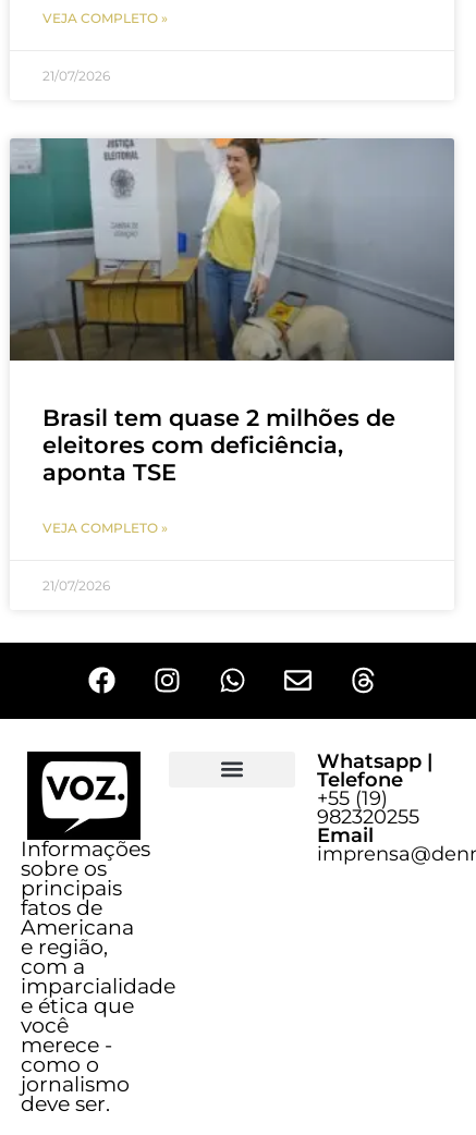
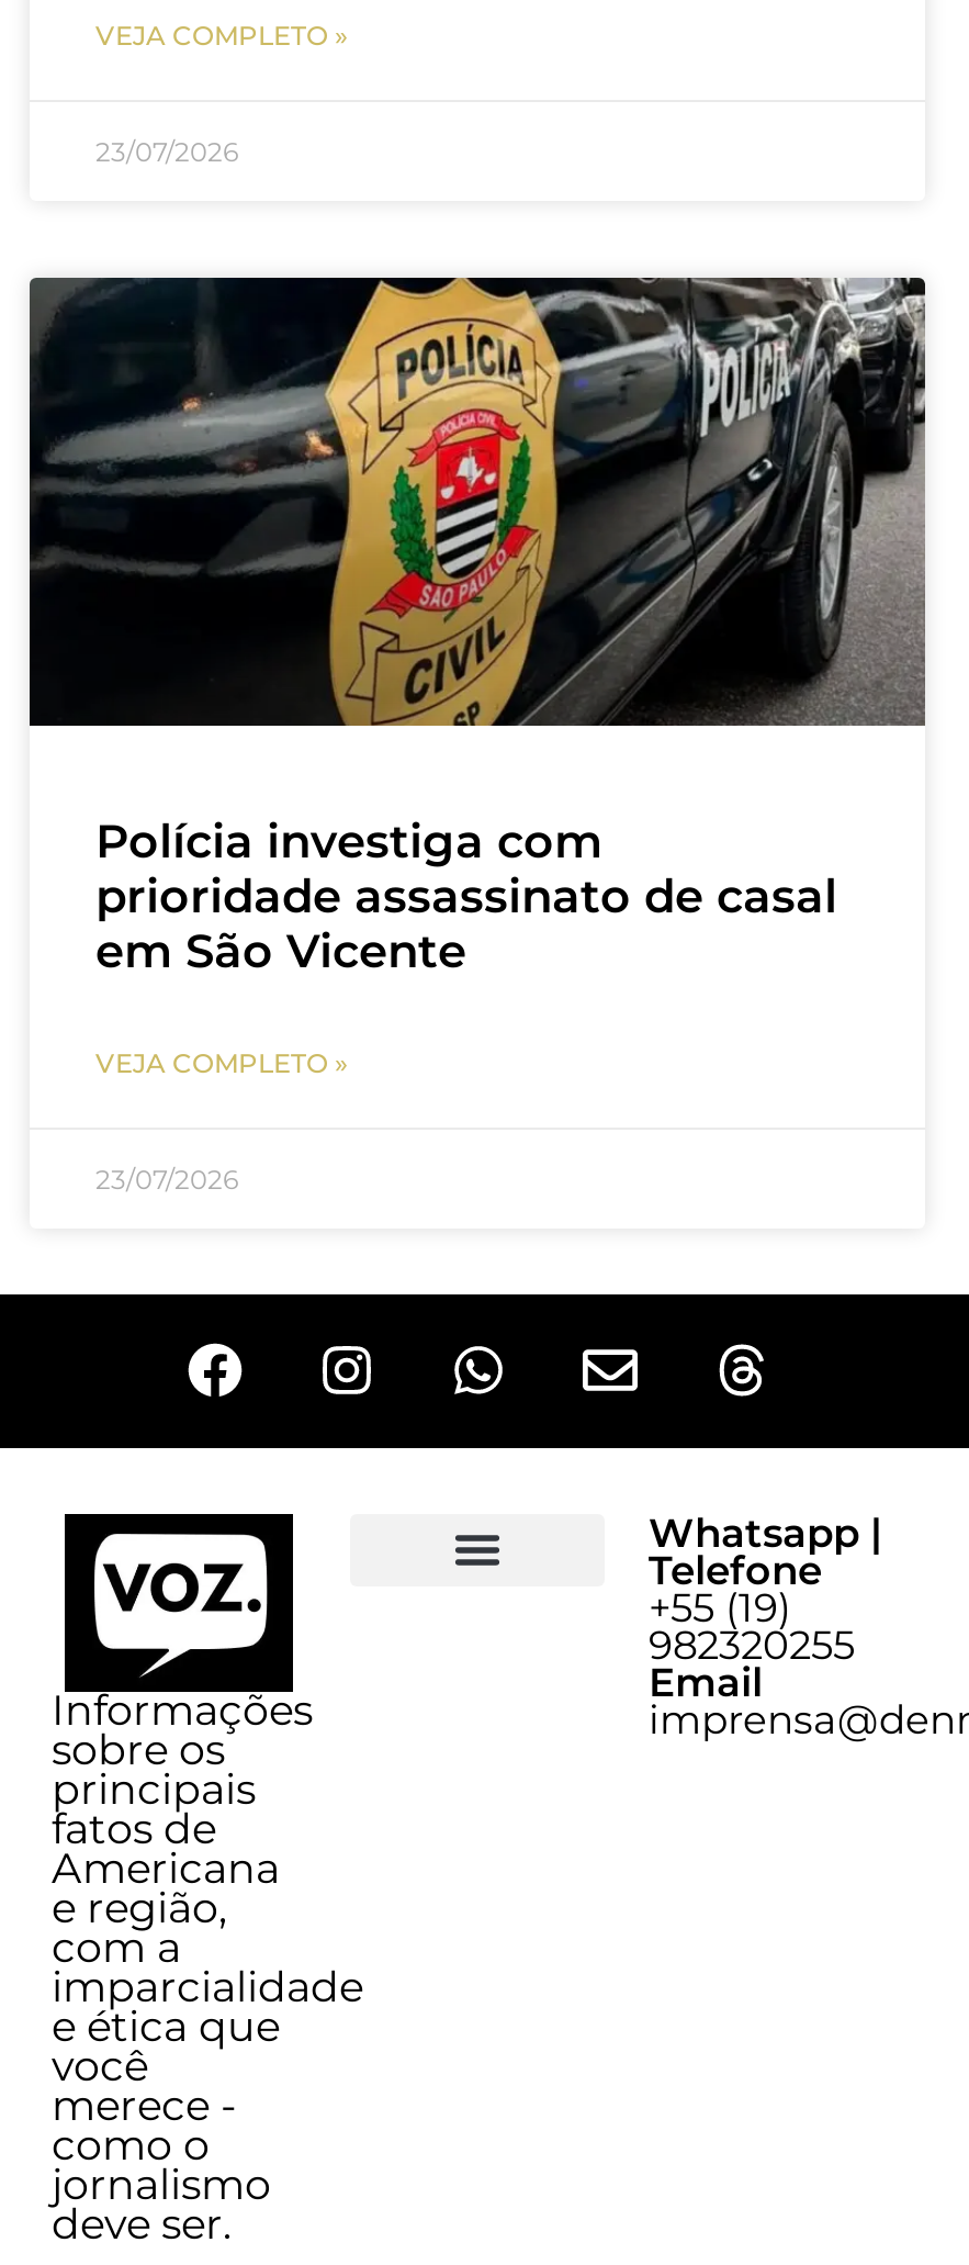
- 21/07/2026
+ 23/07/2026

- [image]
- Brasil tem quase 2 milhões de
- eleitores com deficiência,
- aponta TSE
+ [image]
+ Polícia investiga com
+ prioridade assassinato de casal
+ em São Vicente

- 21/07/2026
+ 23/07/2026
